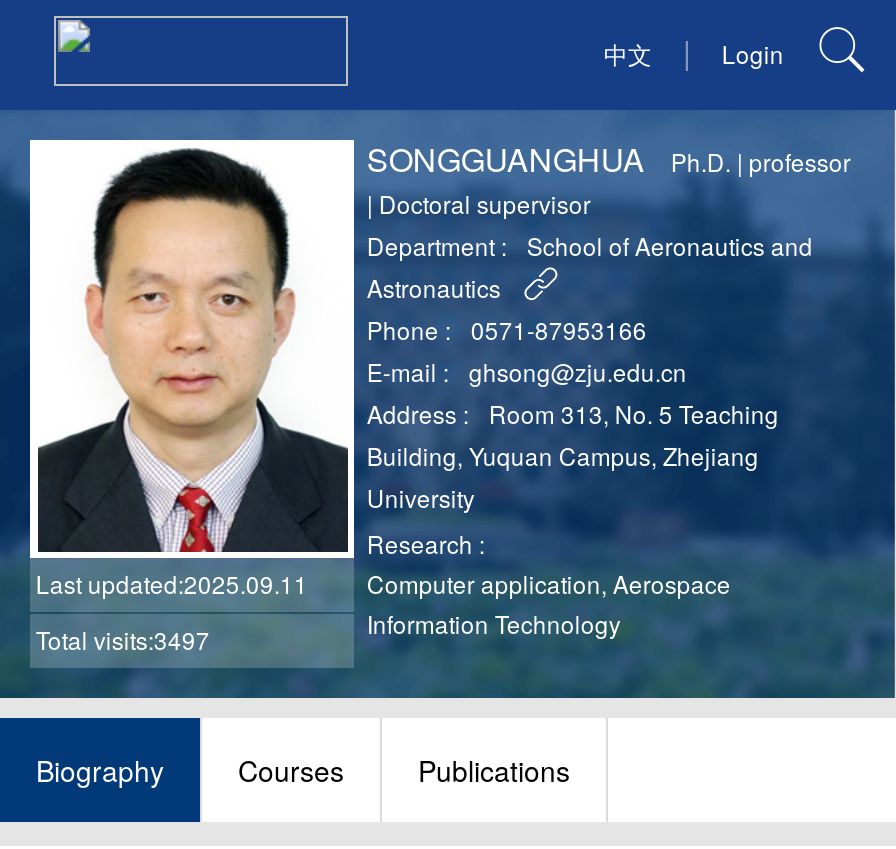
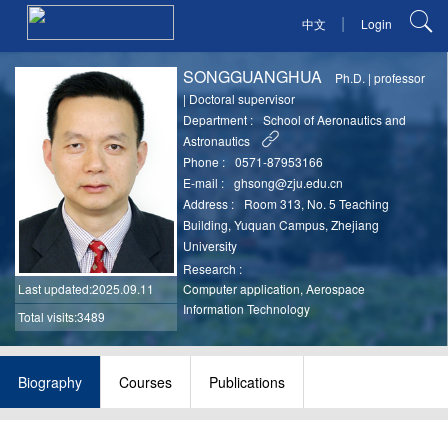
- Total visits:3497
+ Total visits:3489
